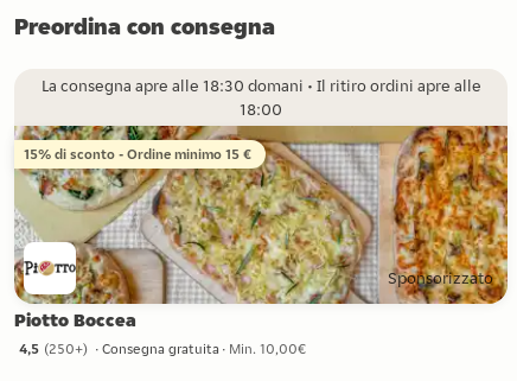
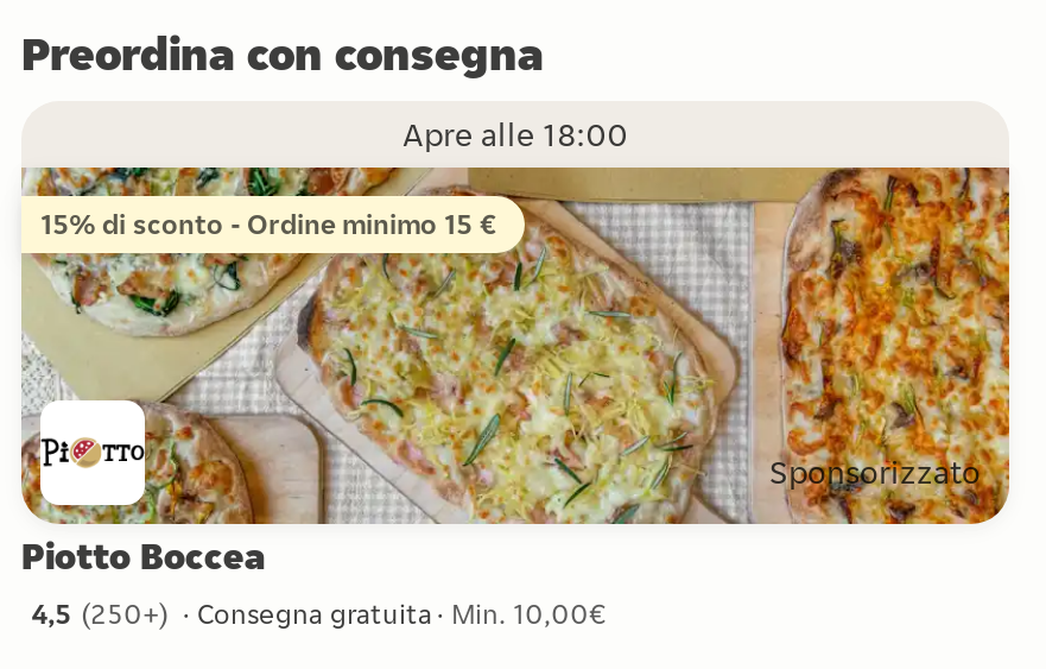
- La consegna apre alle 18:30 domani • Il ritiro ordini apre alle
- 18:00
+ Apre alle 18:00
